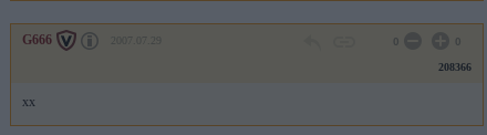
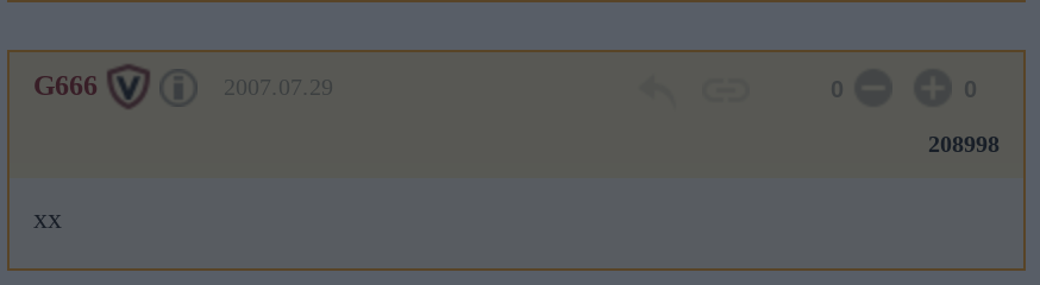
- 208366
+ 208998
